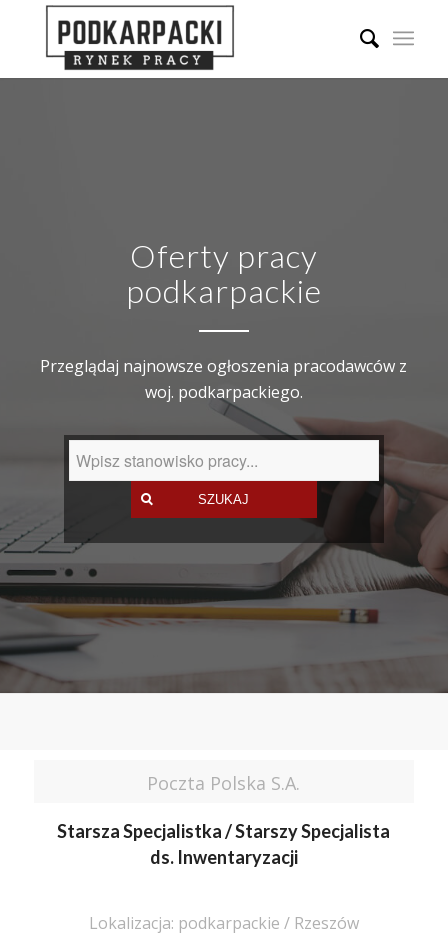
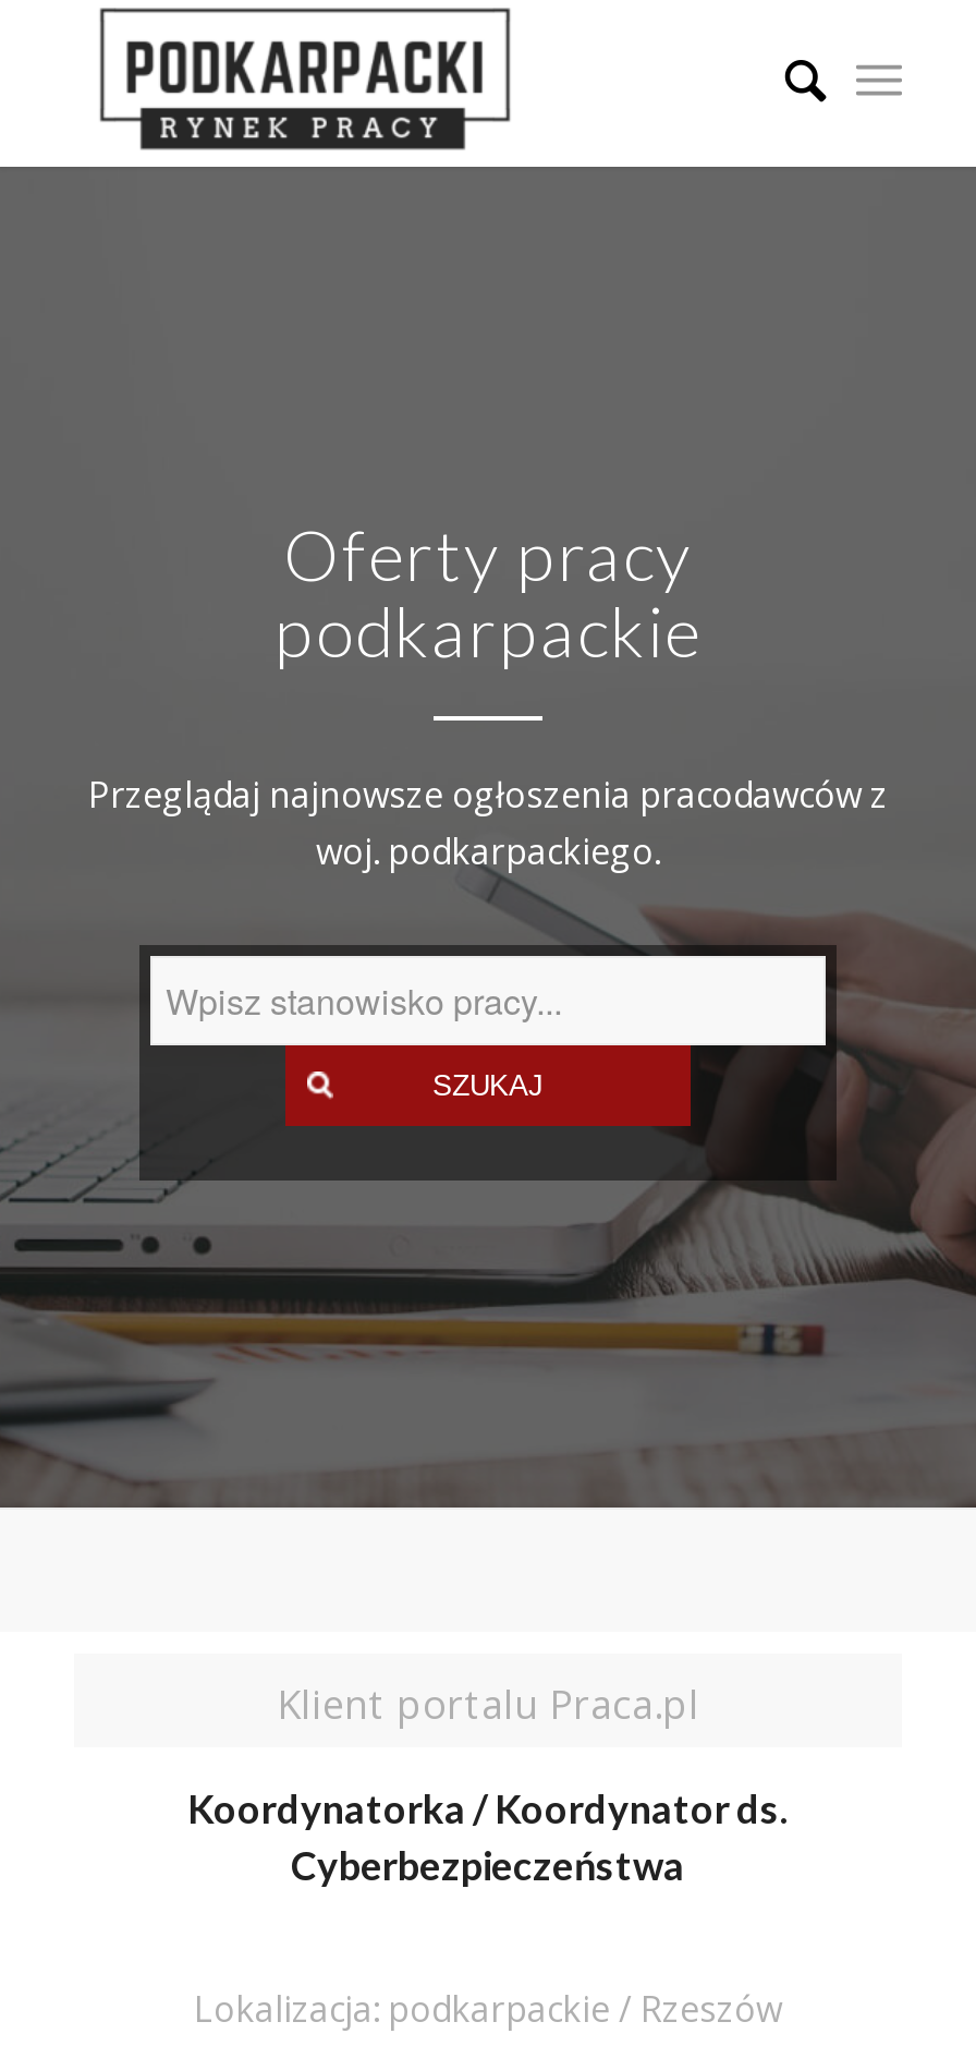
- Poczta Polska S.A.
+ Klient portalu Praca.pl

- Starsza Specjalistka / Starszy Specjalista
- ds. Inwentaryzacji
+ Koordynatorka / Koordynator ds.
+ Cyberbezpieczeństwa
